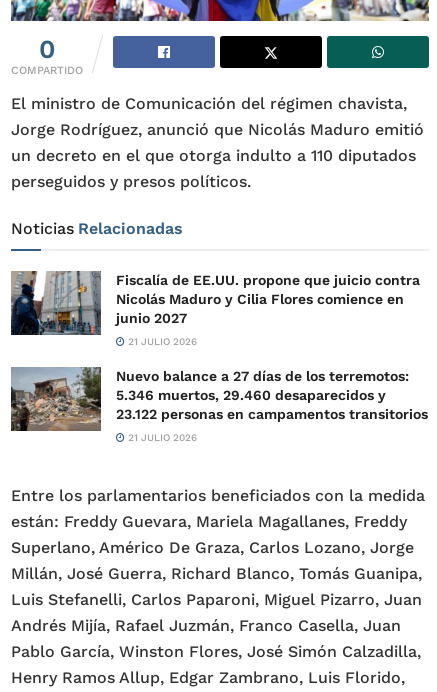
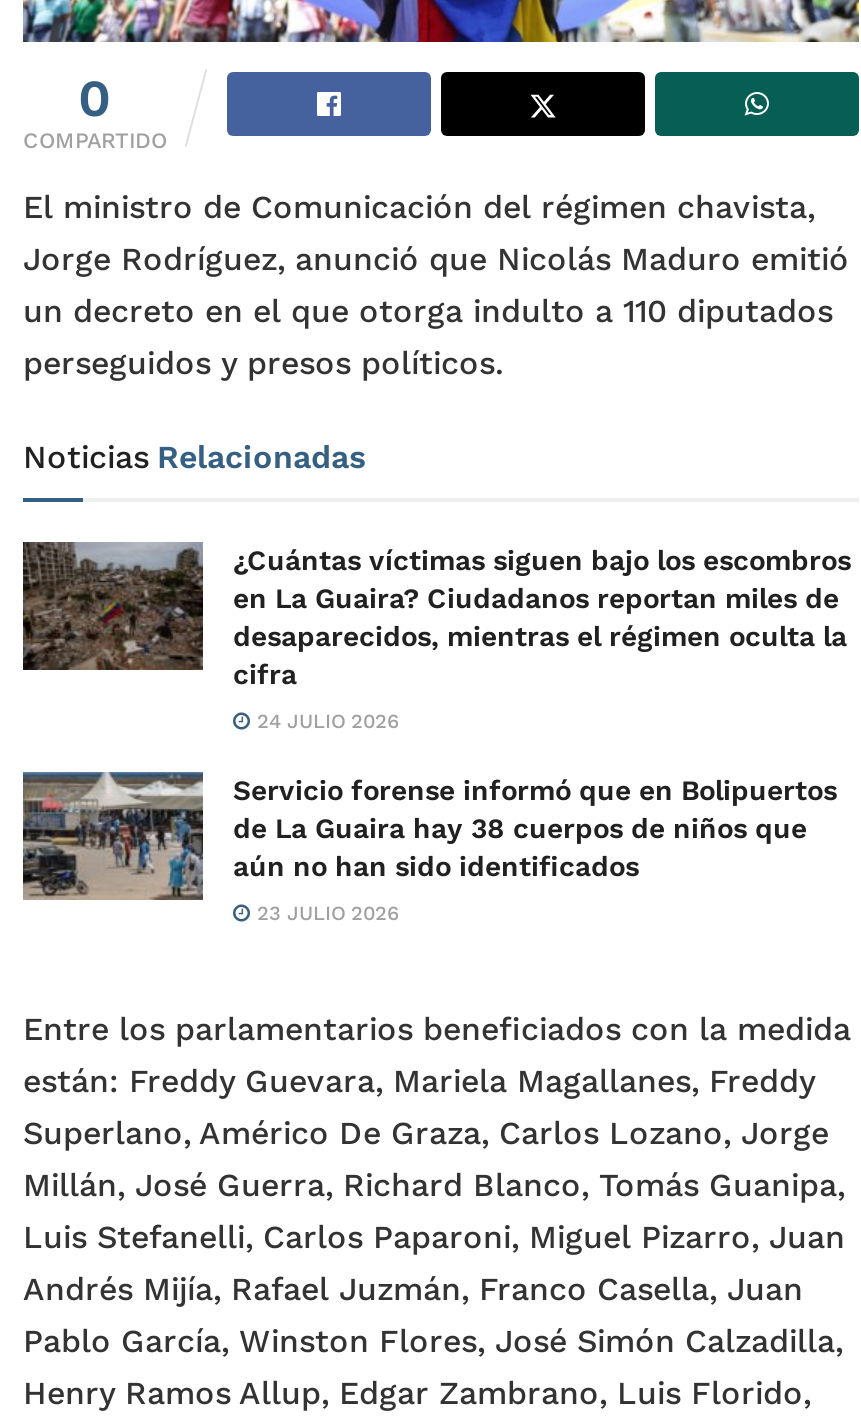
- [image]
- Fiscalía de EE.UU. propone que juicio contra
- Nicolás Maduro y Cilia Flores comience en
- junio 2027
+ [image]
+ ¿Cuántas víctimas siguen bajo los escombros
+ en La Guaira? Ciudadanos reportan miles de
+ desaparecidos, mientras el régimen oculta la
+ cifra

- 21 JULIO 2026
+ 24 JULIO 2026

- [image]
- Nuevo balance a 27 días de los terremotos:
- 5.346 muertos, 29.460 desaparecidos y
- 23.122 personas en campamentos transitorios
+ [image]
+ Servicio forense informó que en Bolipuertos
+ de La Guaira hay 38 cuerpos de niños que
+ aún no han sido identificados

- 21 JULIO 2026
+ 23 JULIO 2026
